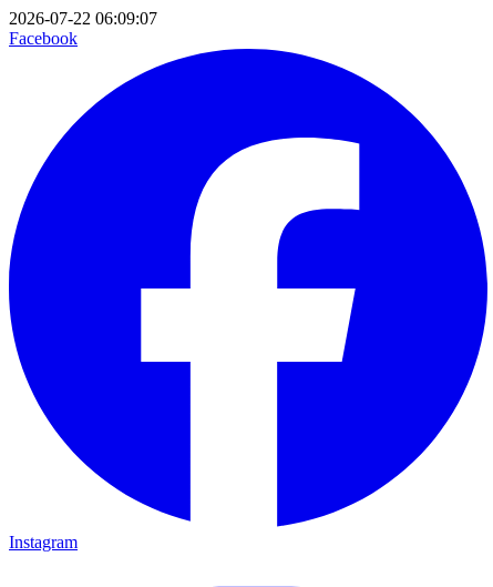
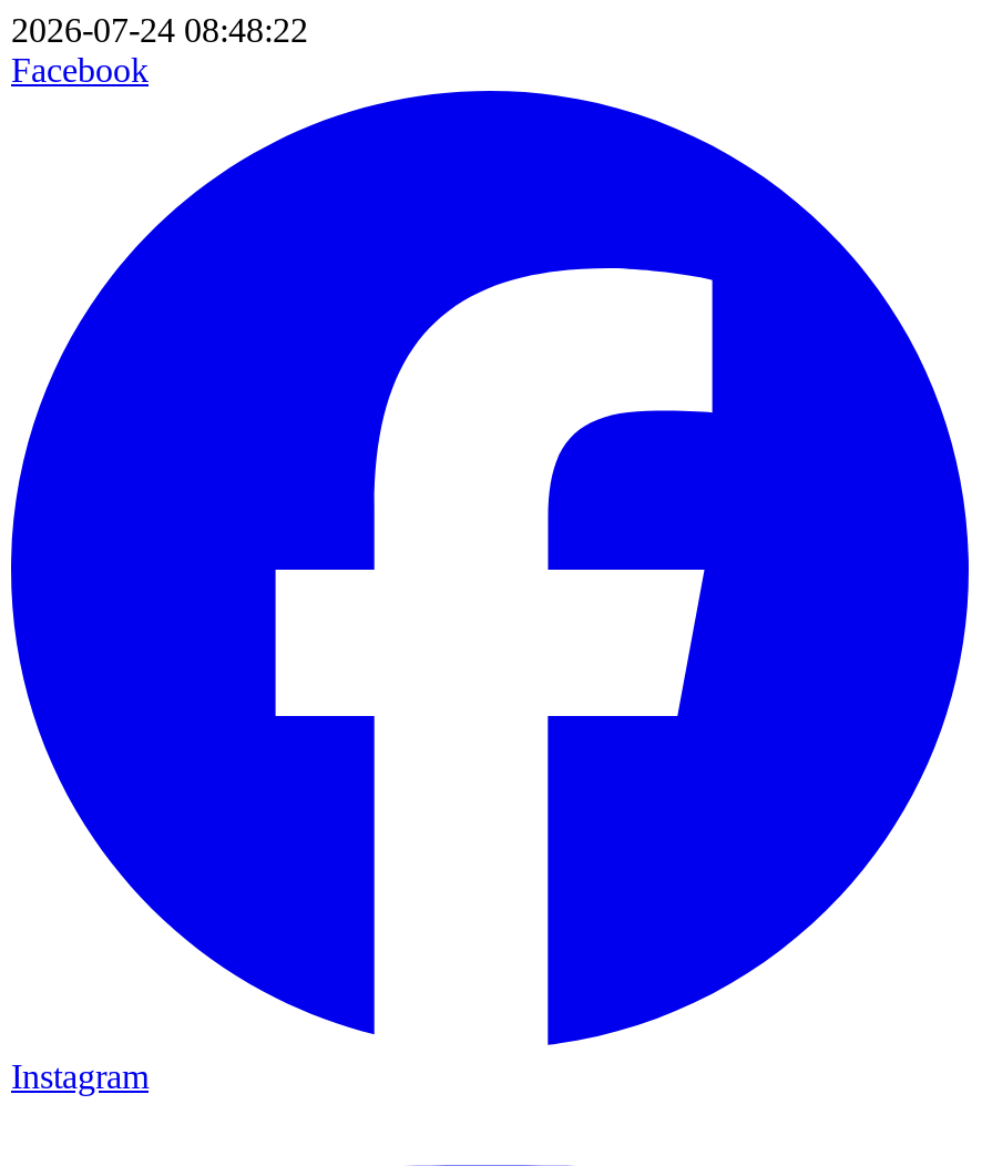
- 2026-07-22 06:09:07
+ 2026-07-24 08:48:22
